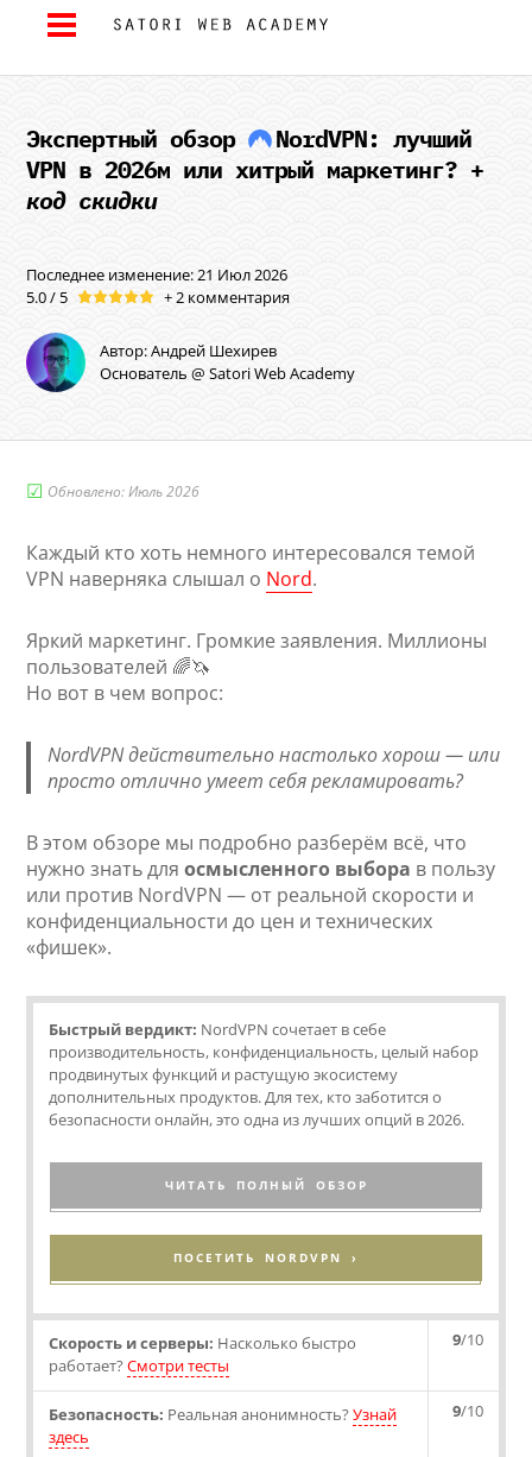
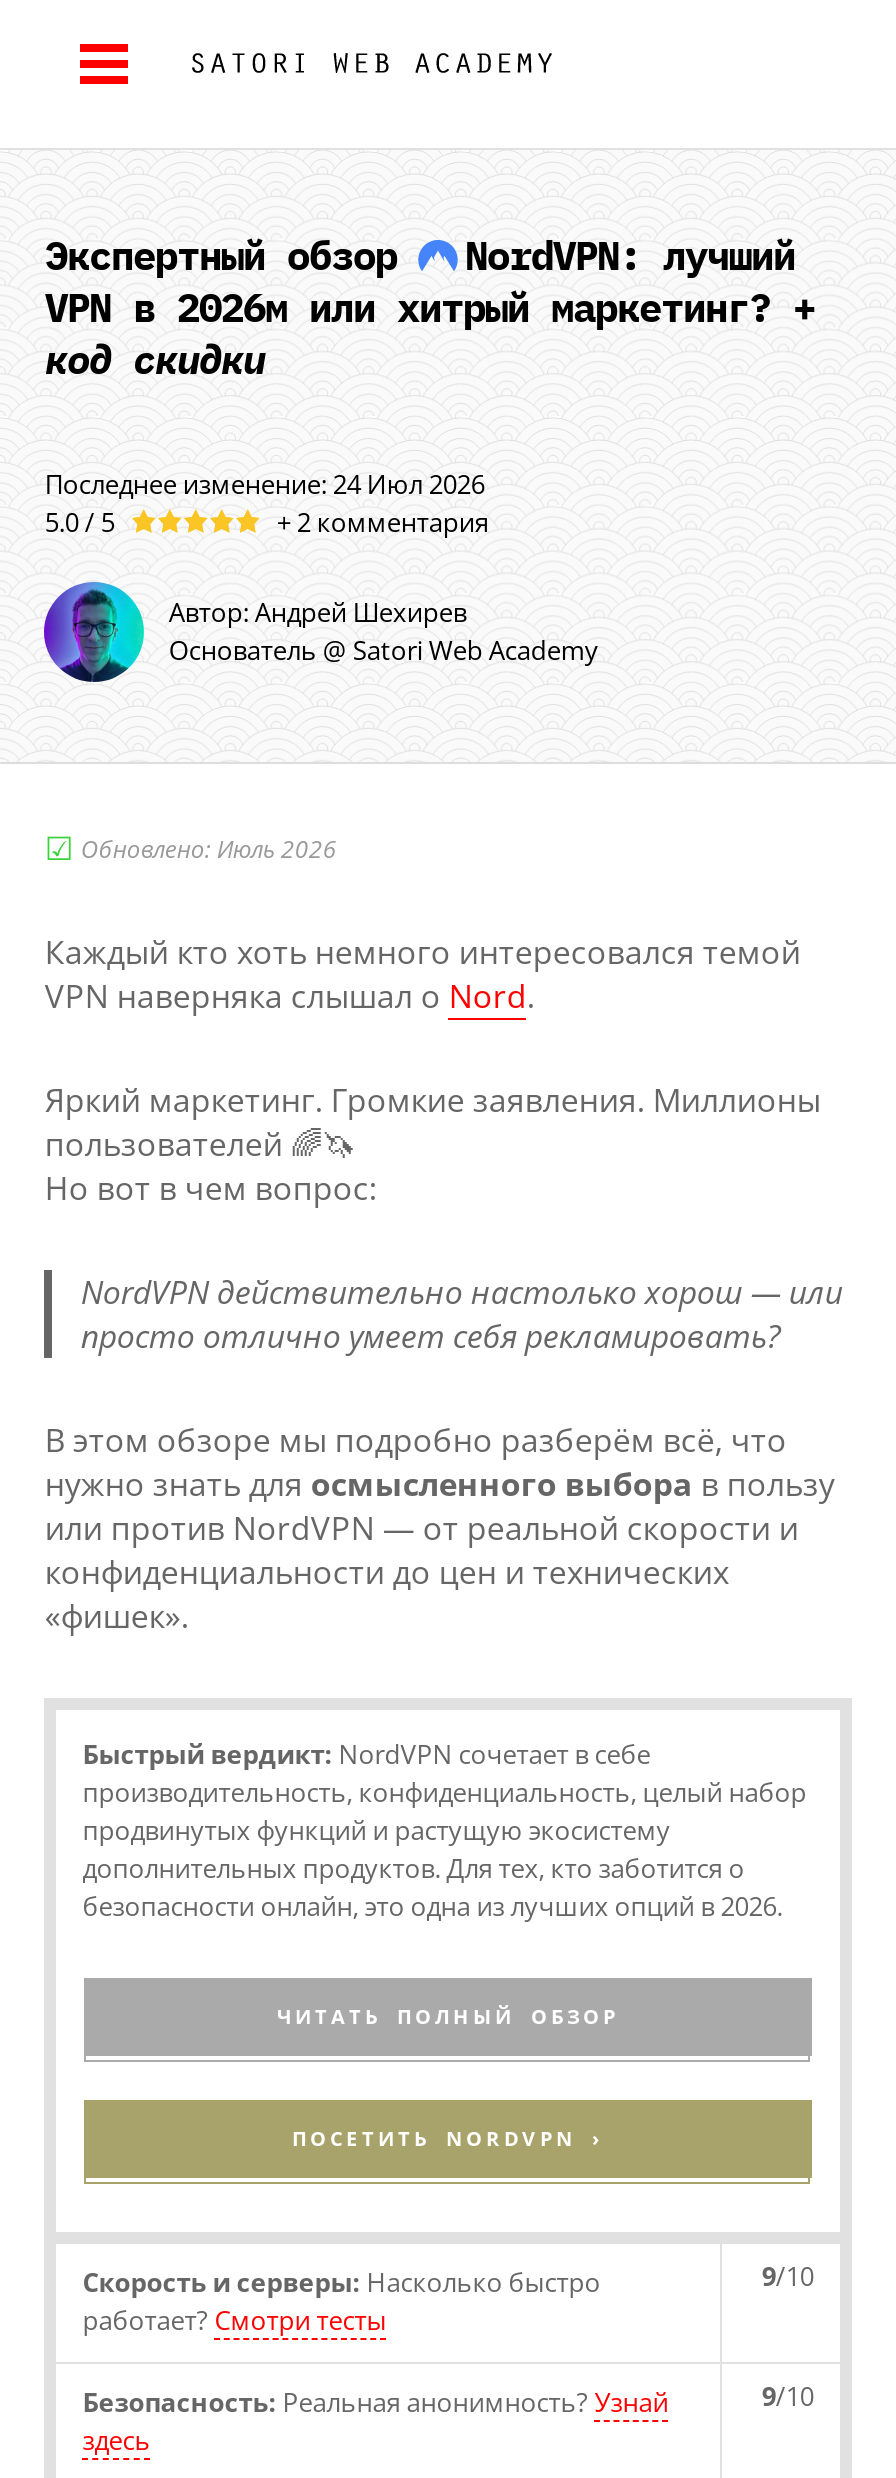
- Последнее изменение: 21 Июл 2026
+ Последнее изменение: 24 Июл 2026
